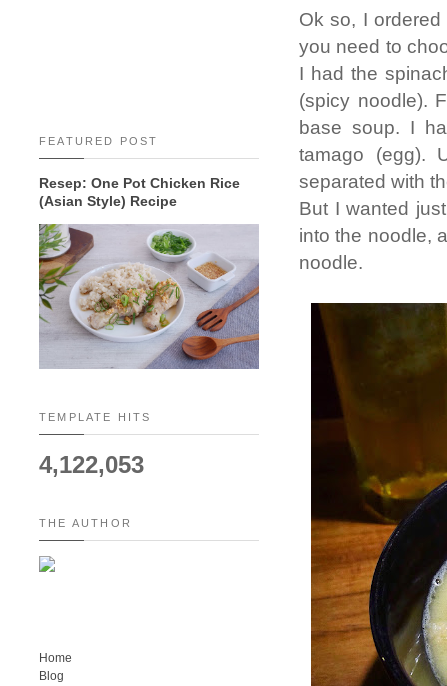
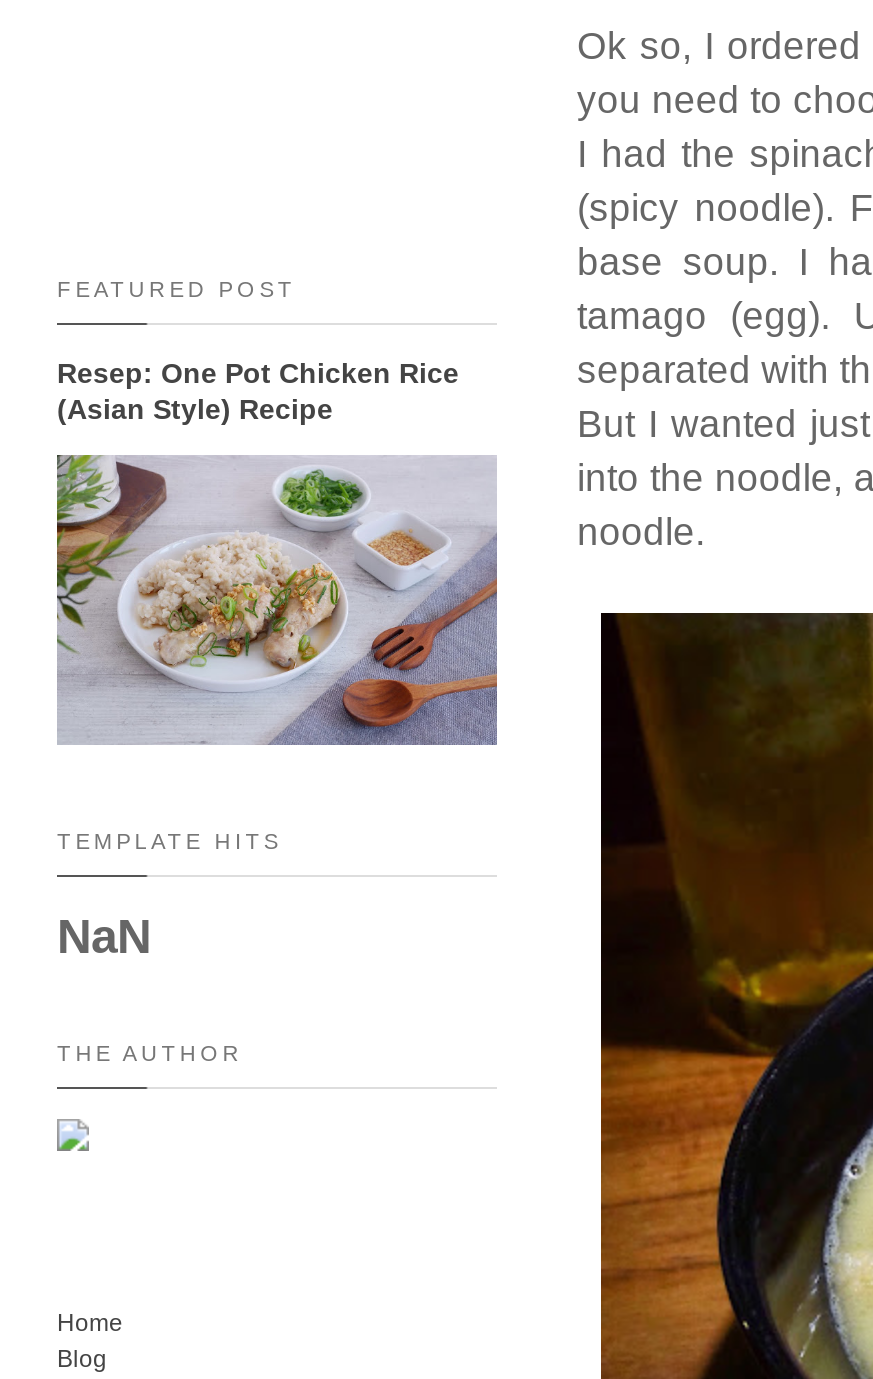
- 4,122,053
+ NaN
